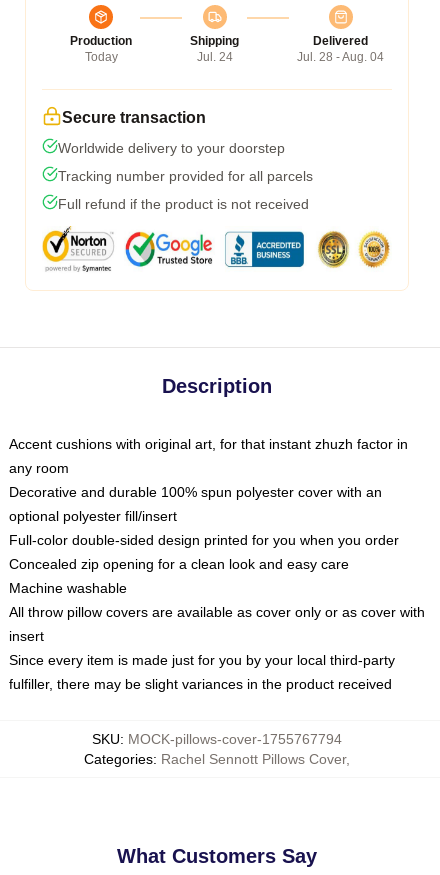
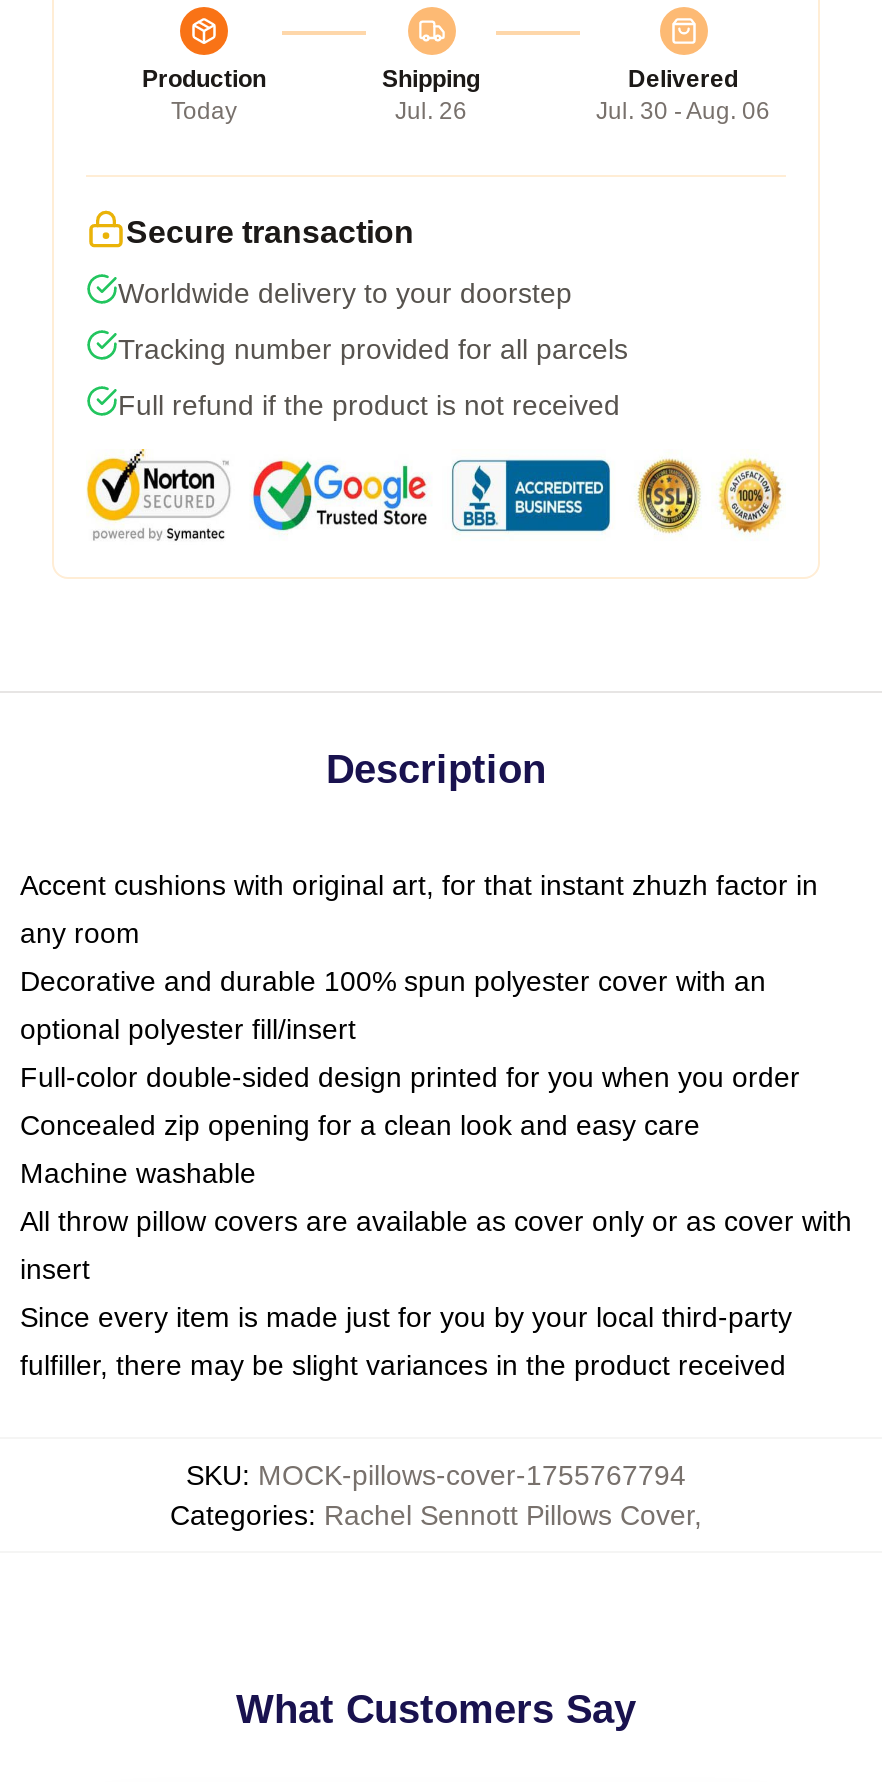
- Jul. 24
+ Jul. 26

- Jul. 28 - Aug. 04
+ Jul. 30 - Aug. 06
